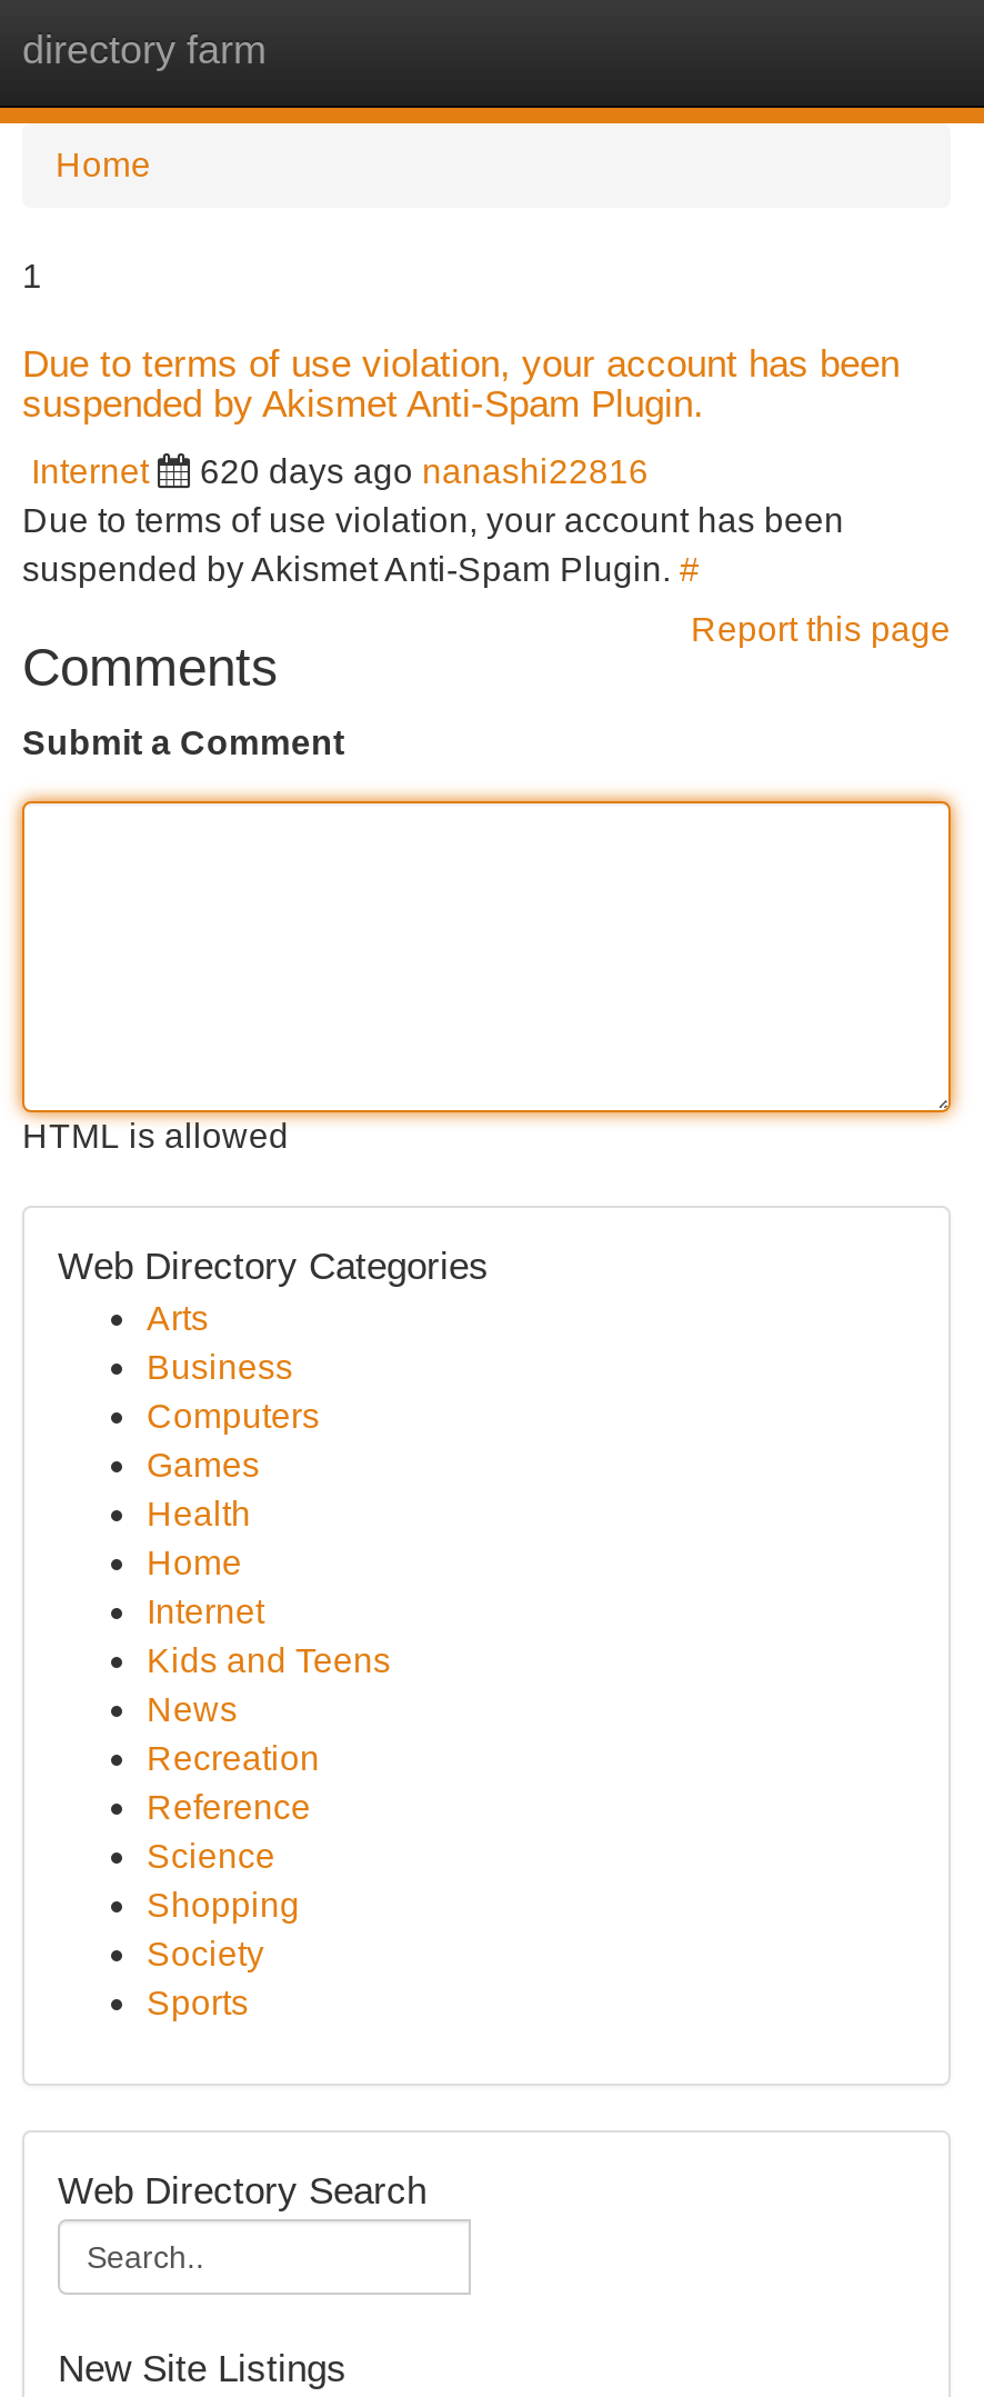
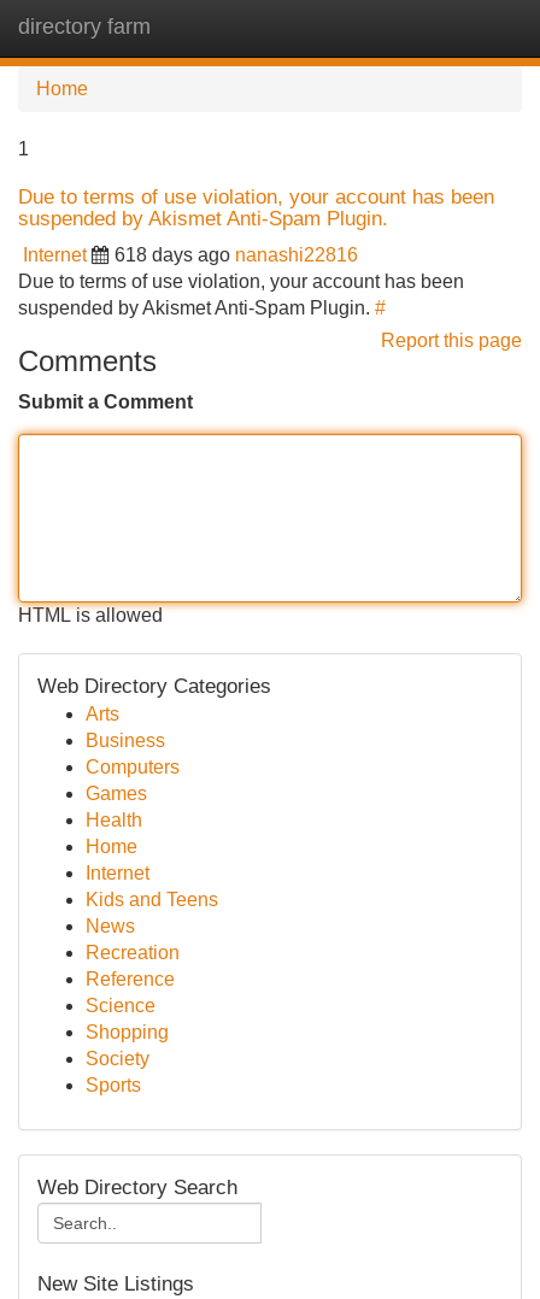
- 620 days ago nanashi22816
+ 618 days ago nanashi22816
